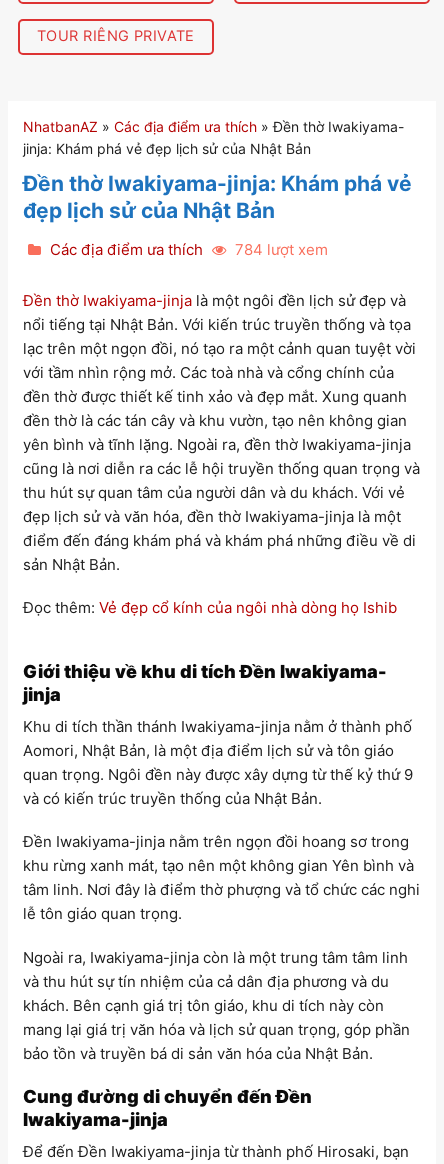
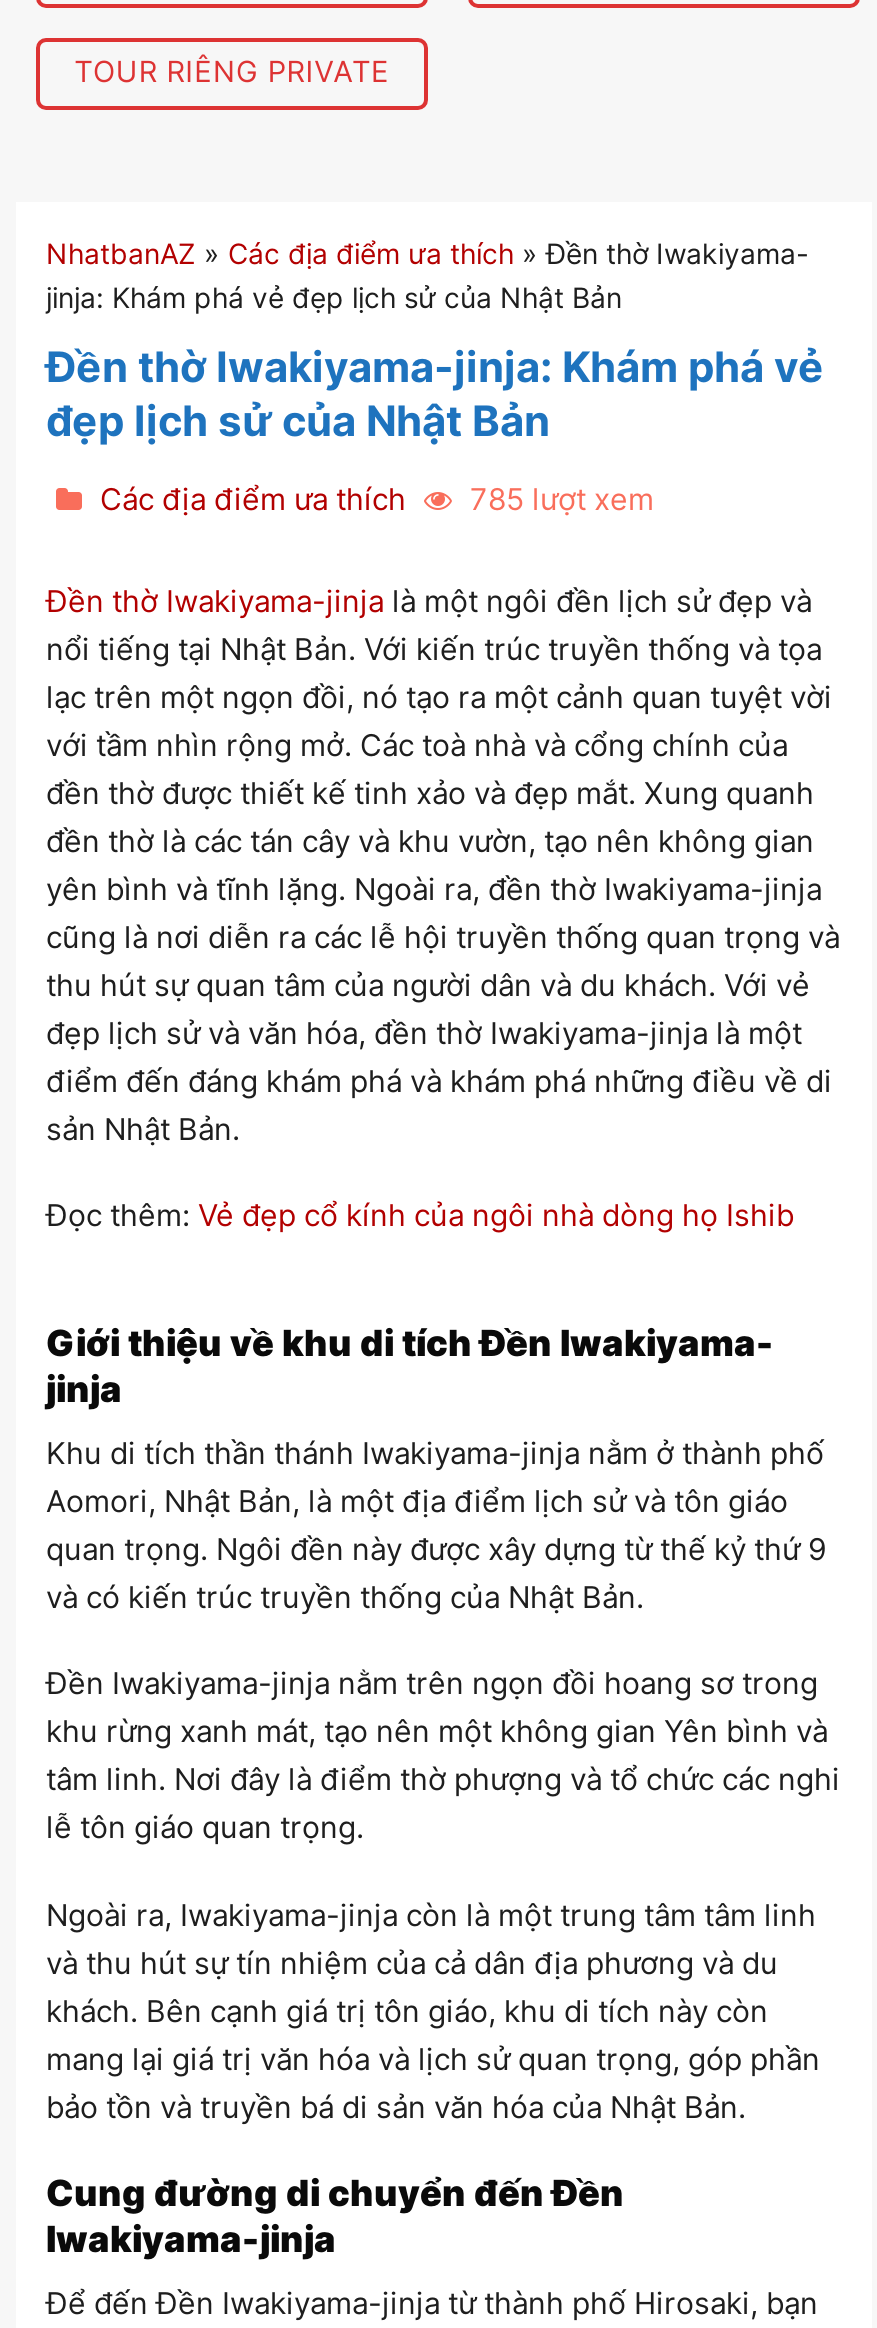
- Các địa điểm ưa thích 784 lượt xem
+ Các địa điểm ưa thích 785 lượt xem
